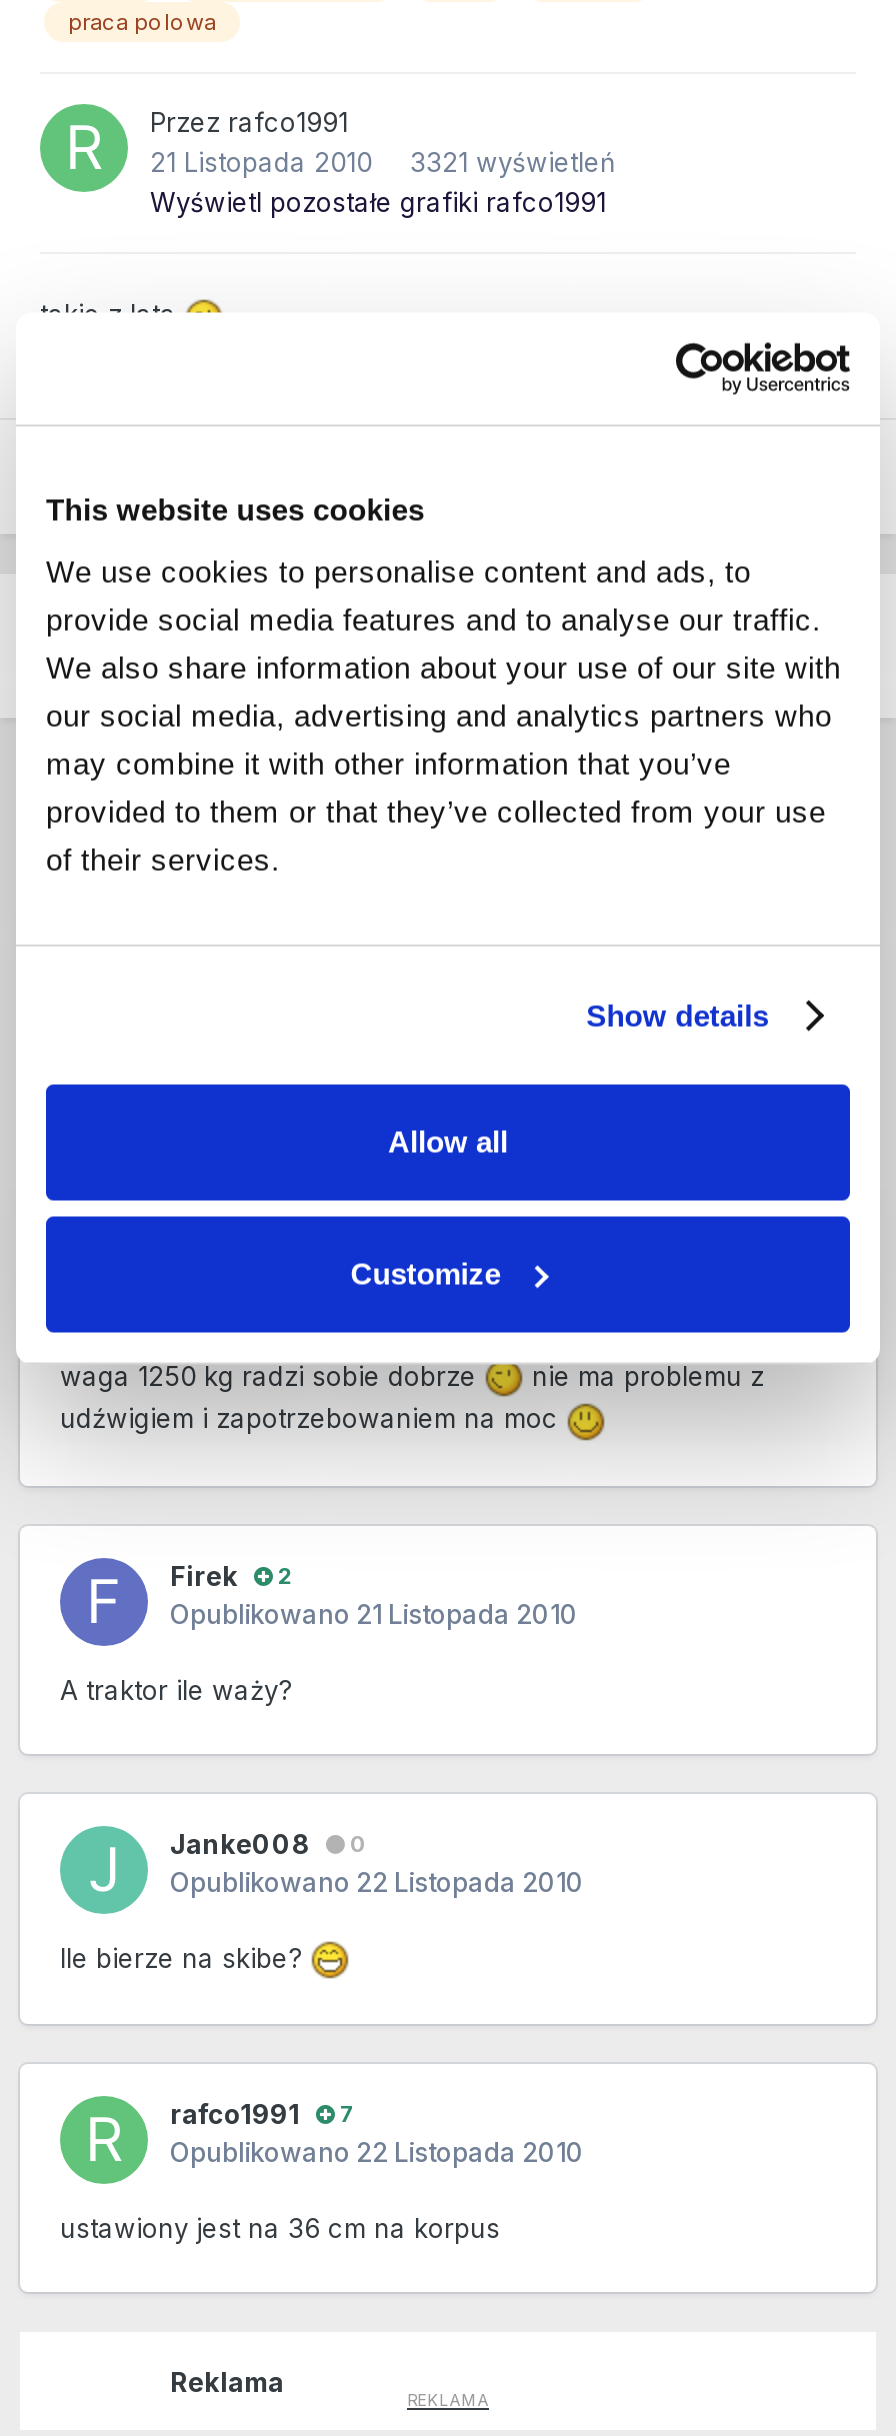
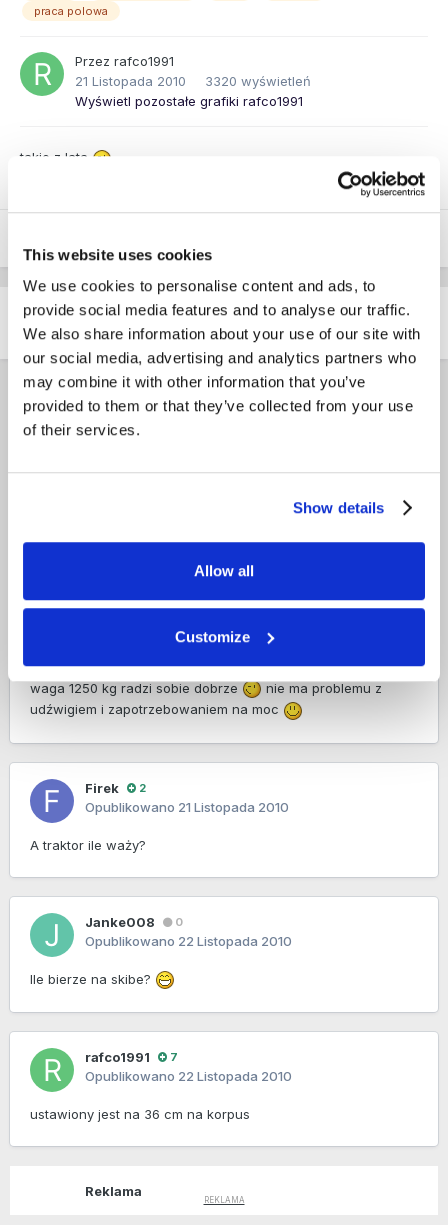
- 21 Listopada 2010 3321 wyświetleń
+ 21 Listopada 2010 3320 wyświetleń
